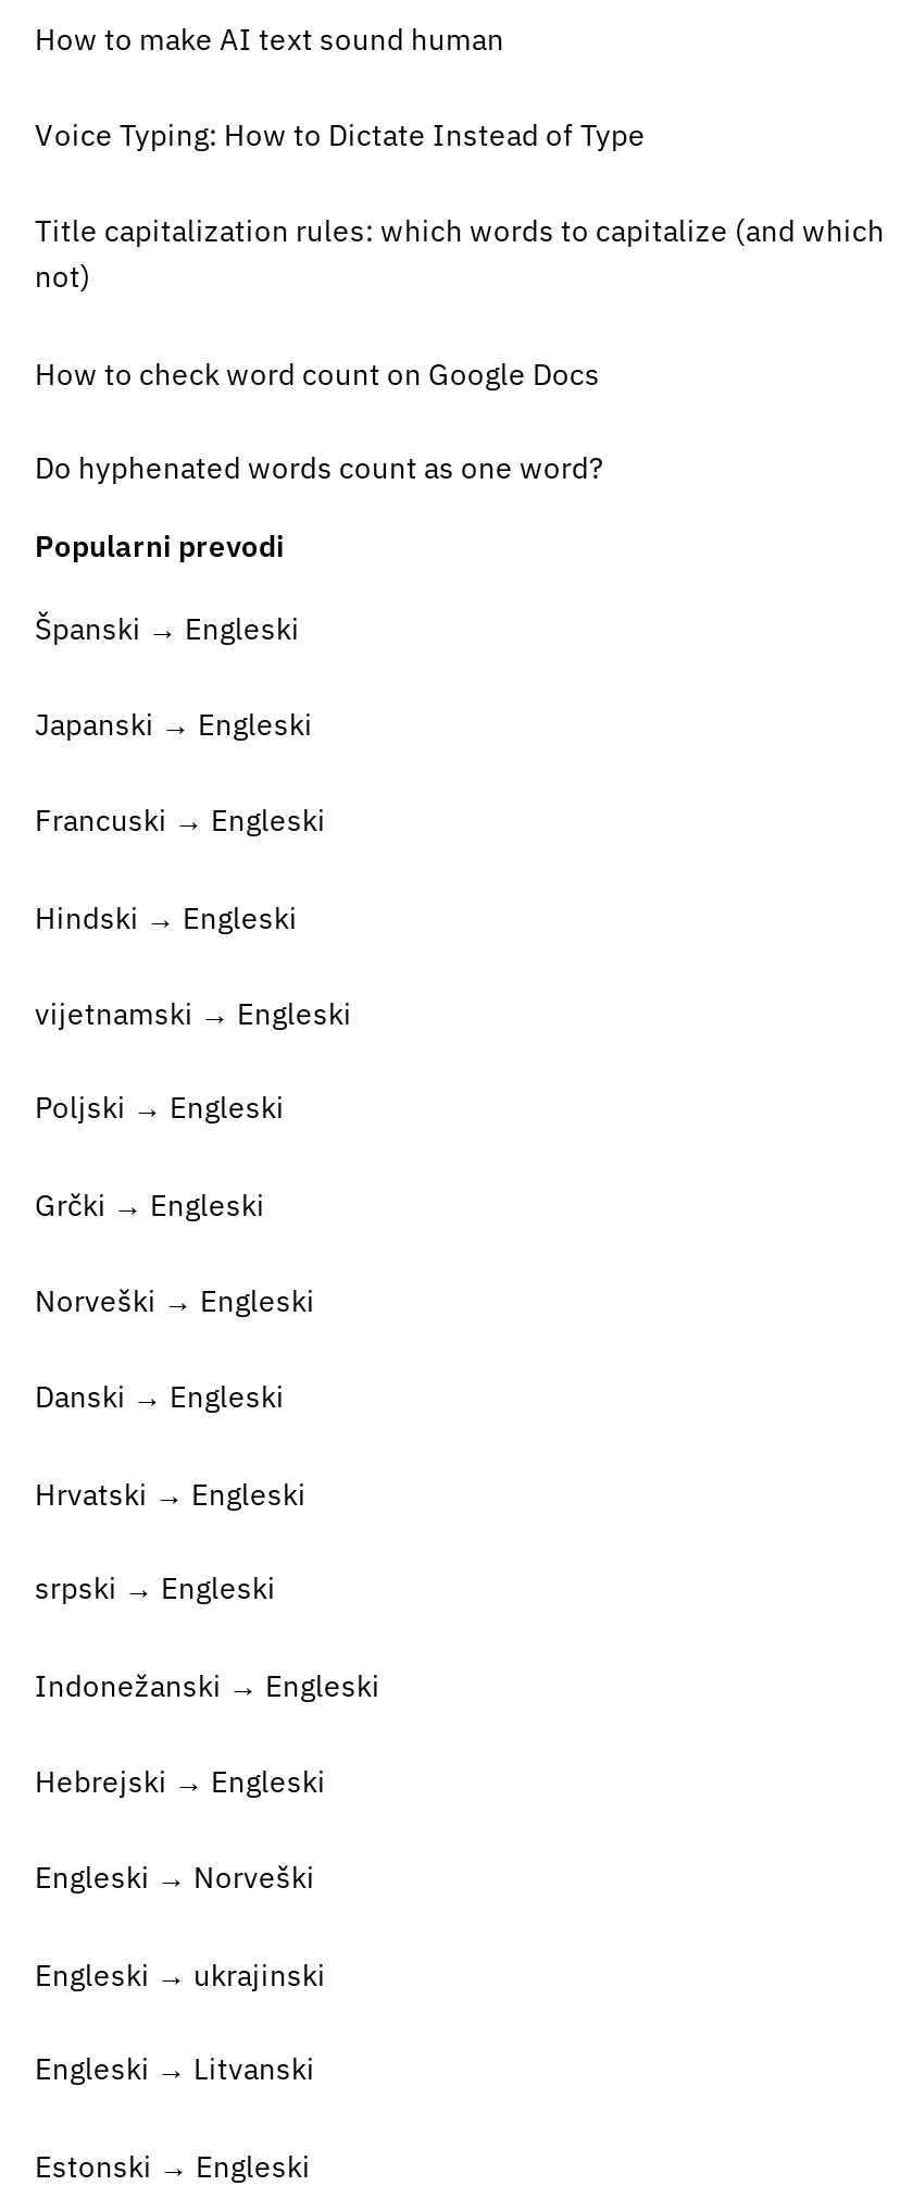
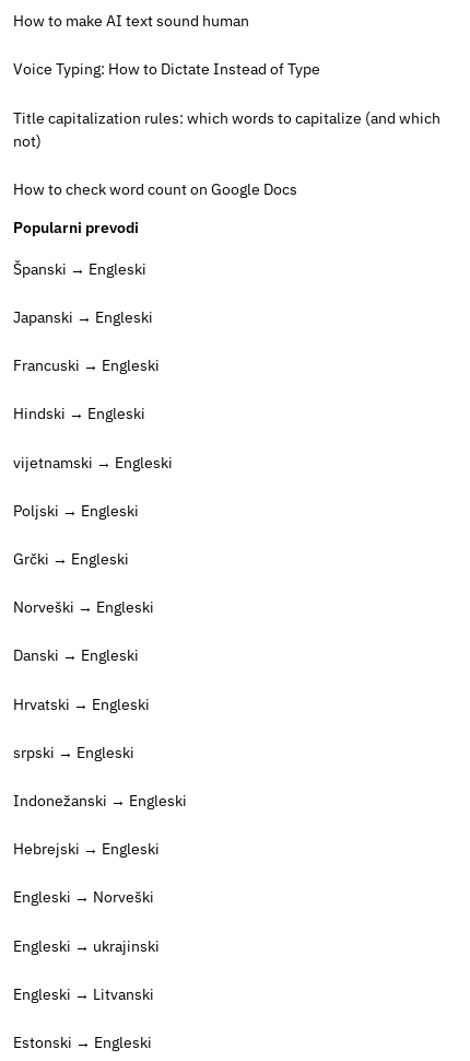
- Do hyphenated words count as one word?
